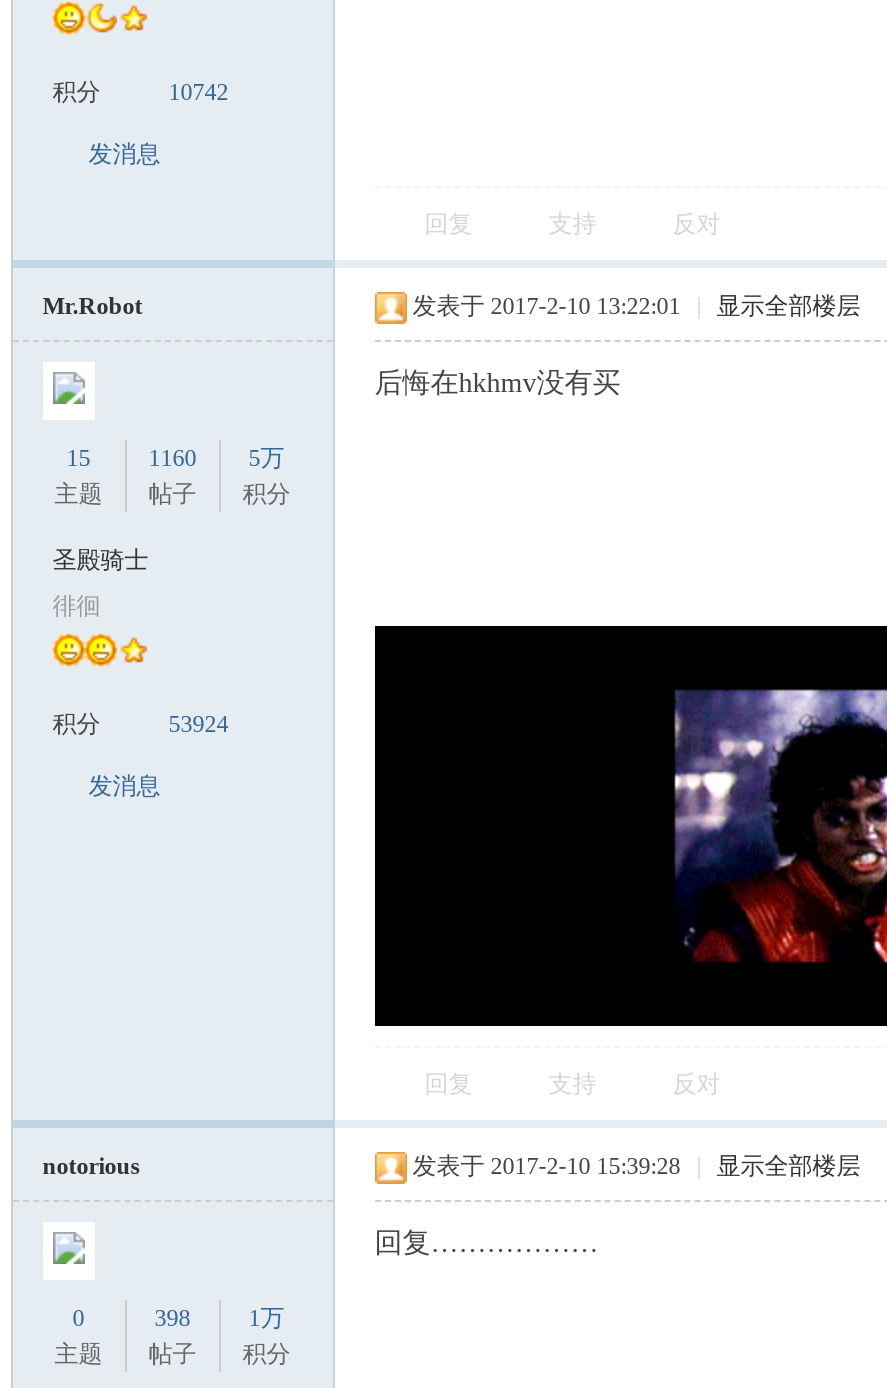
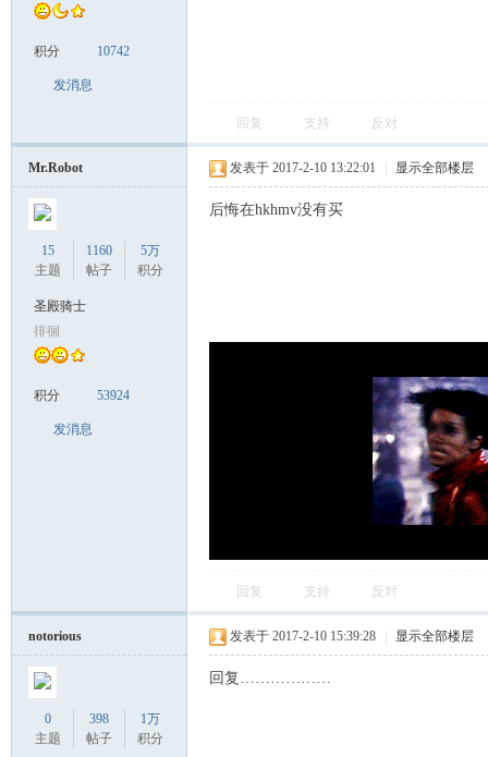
- [image]
+ [image]
